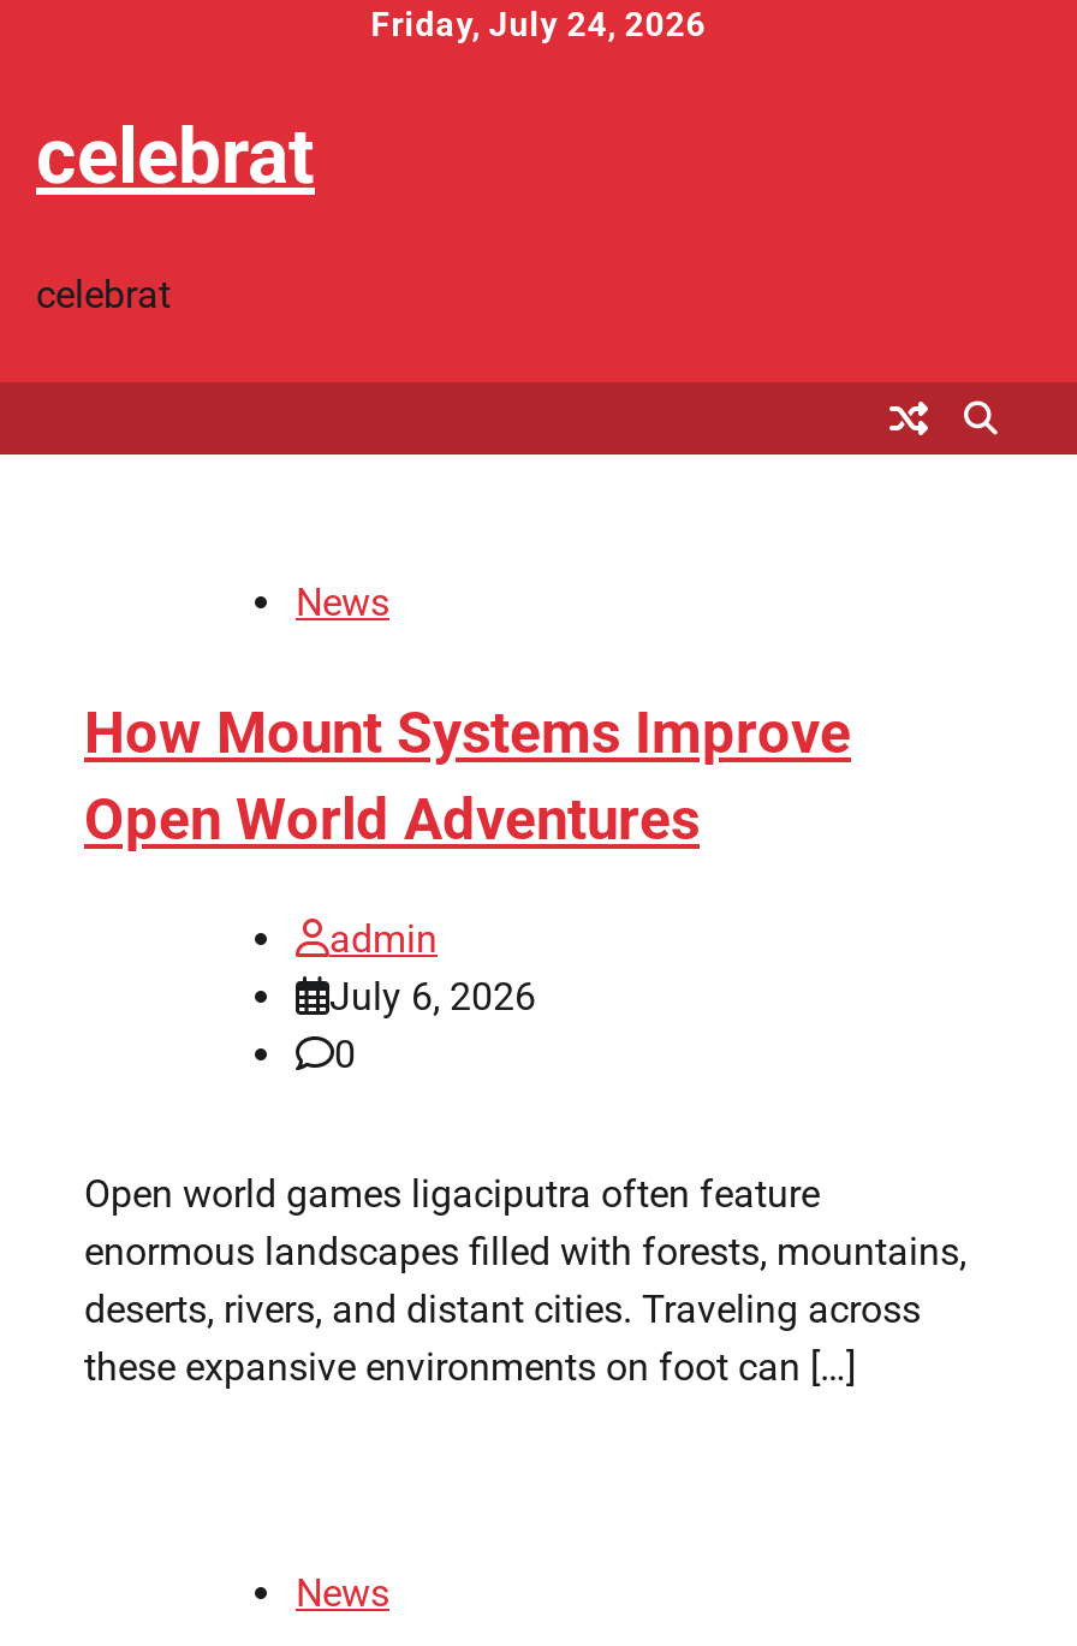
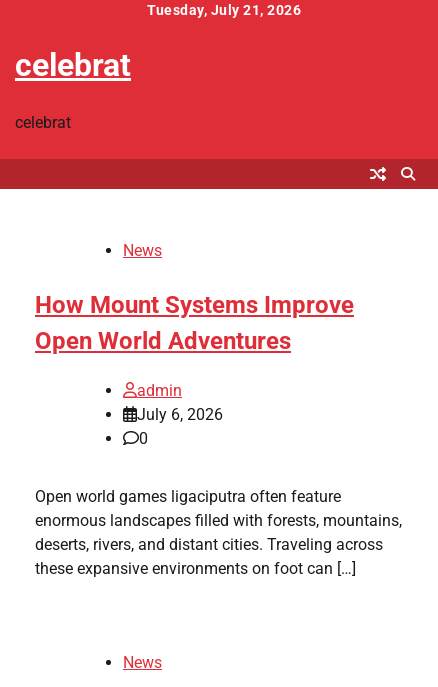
- Friday, July 24, 2026
+ Tuesday, July 21, 2026
